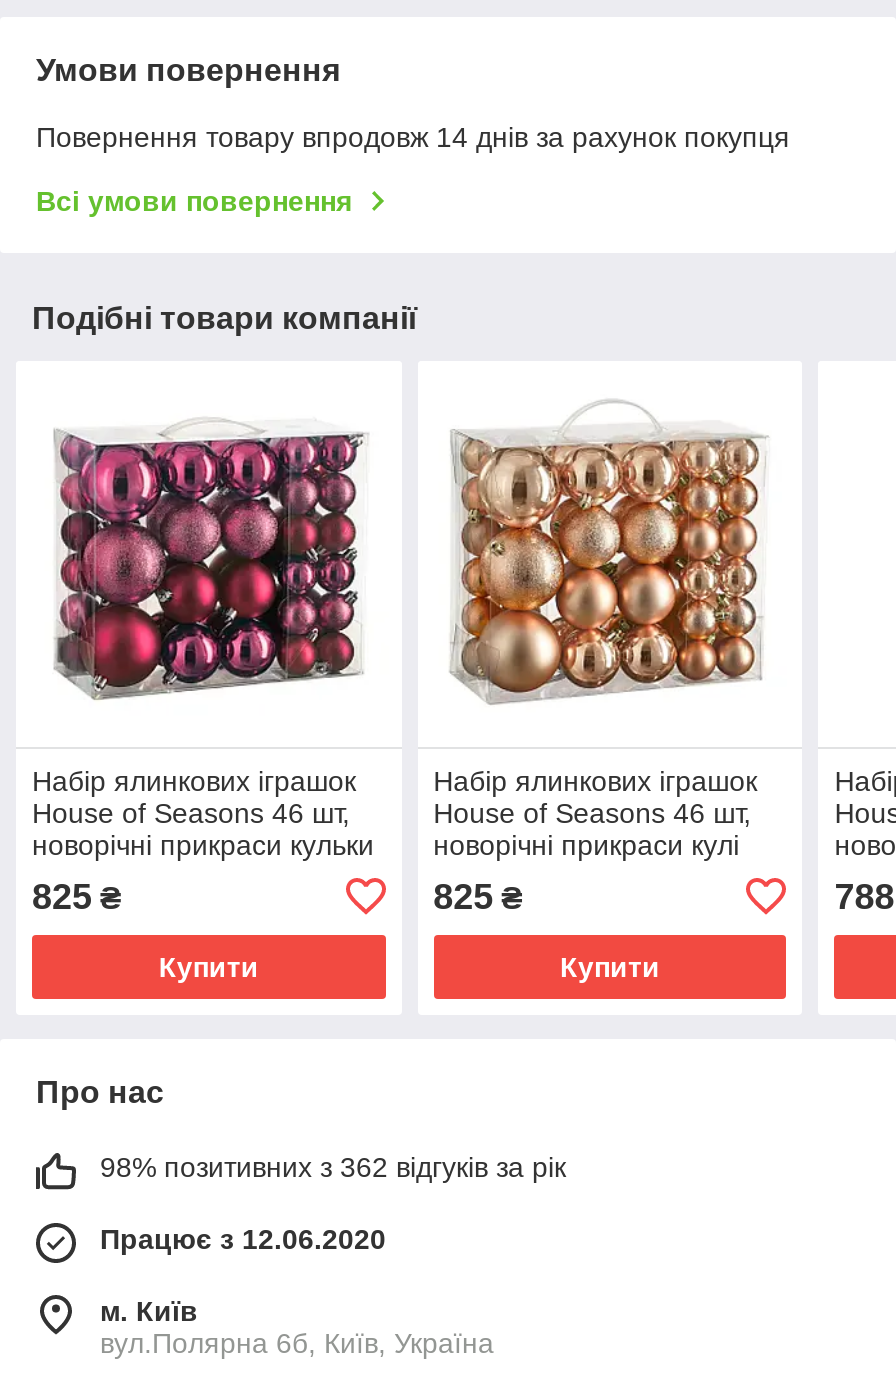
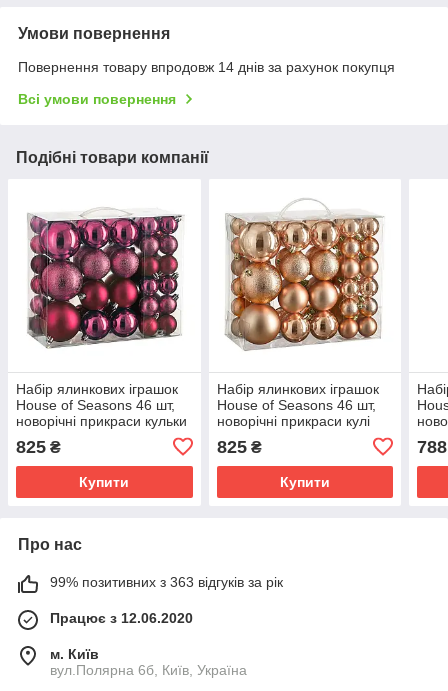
- 98% позитивних з 362 відгуків за рік
+ 99% позитивних з 363 відгуків за рік
